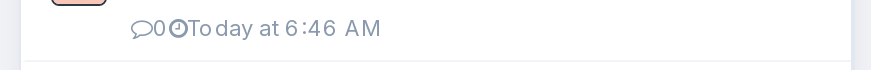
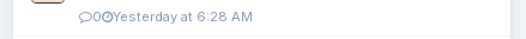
- Today at 6:46 AM
+ Yesterday at 6:28 AM
